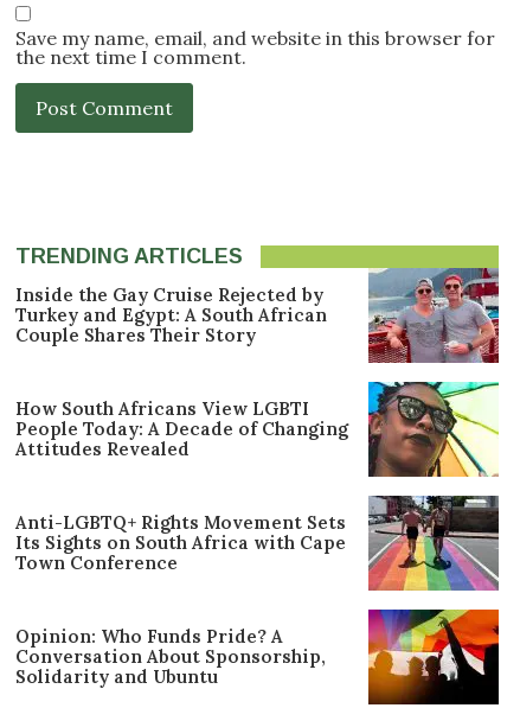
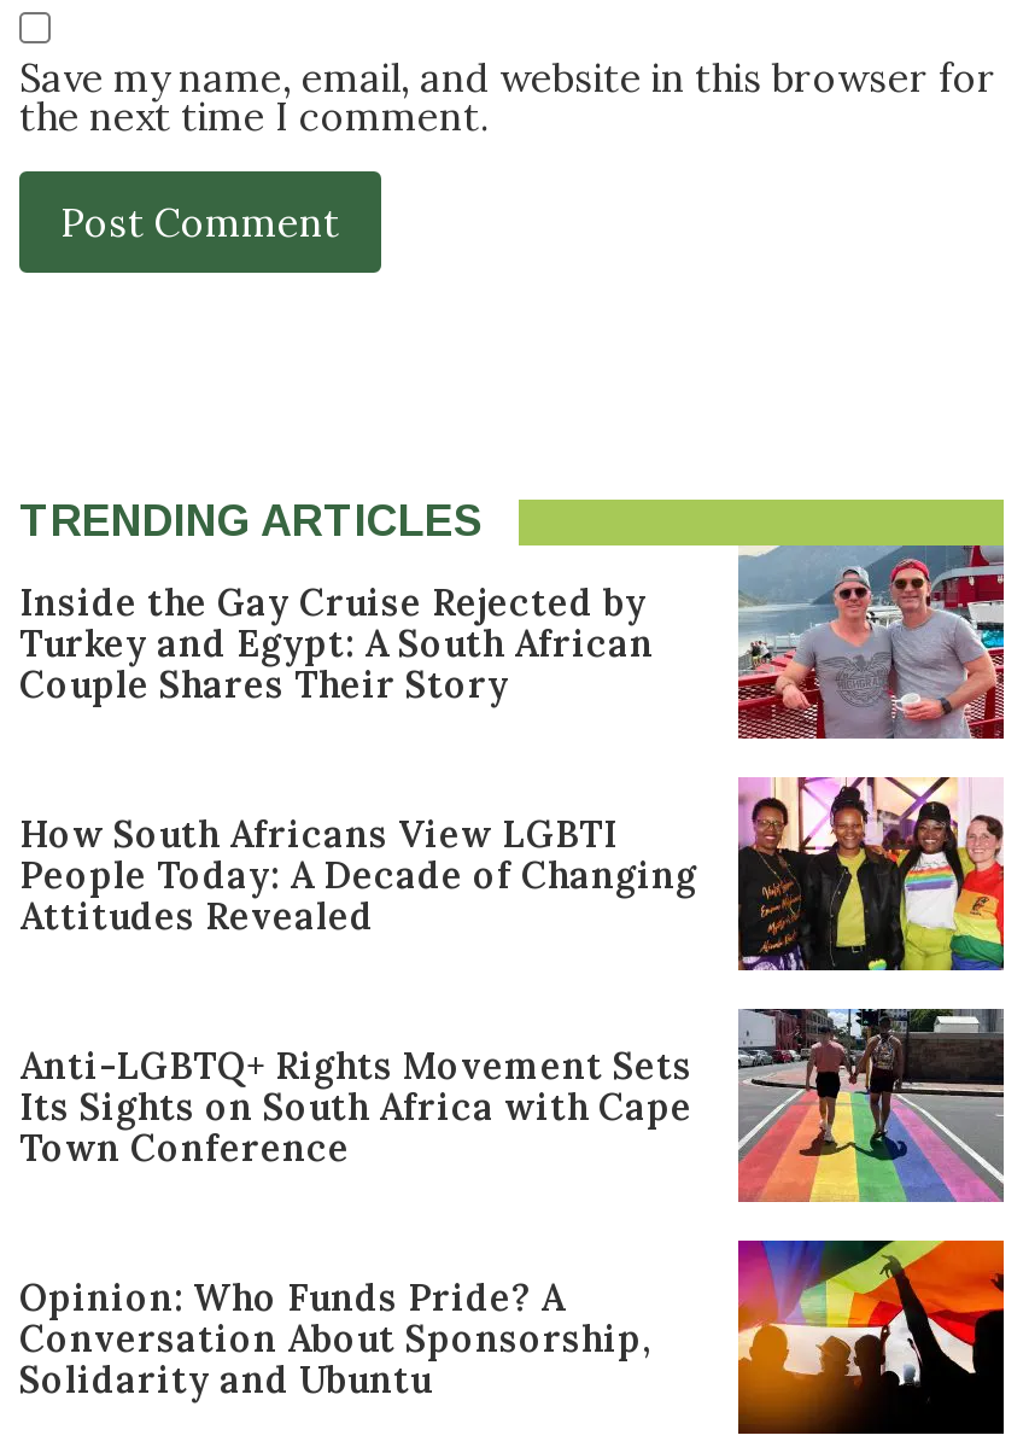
- [image]
+ [image]
